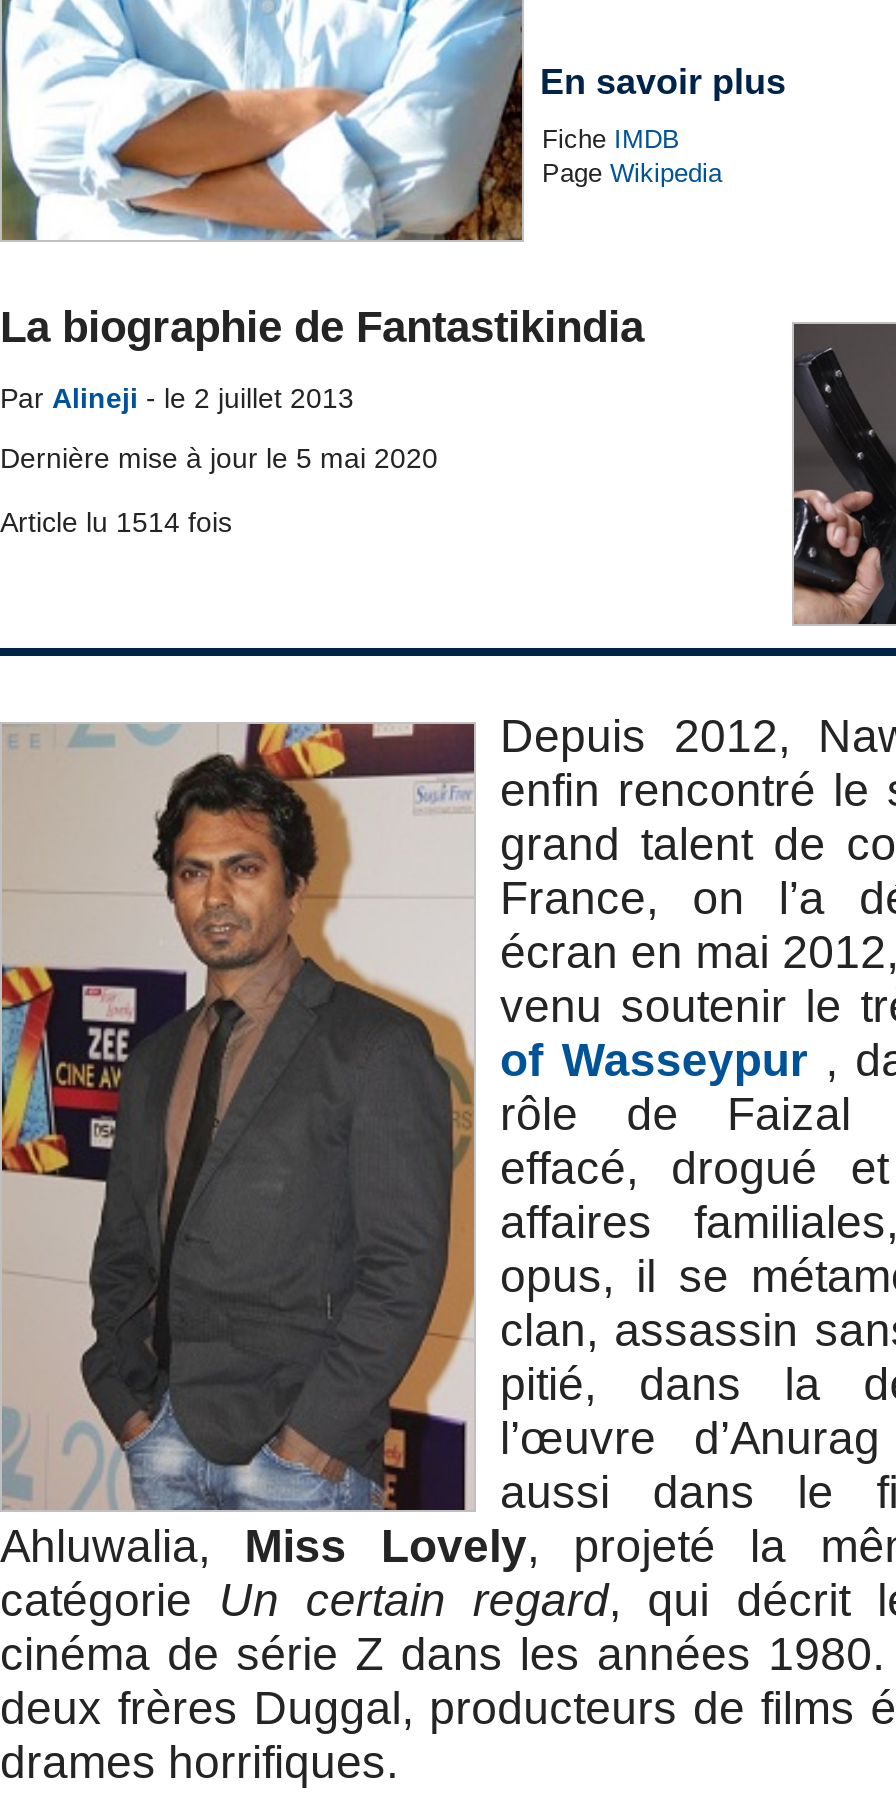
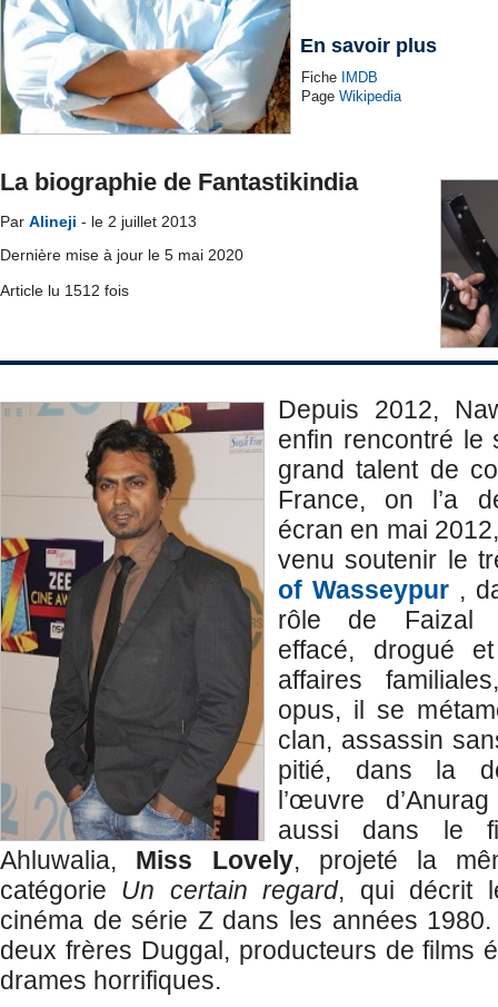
- Article lu 1514 fois
+ Article lu 1512 fois
